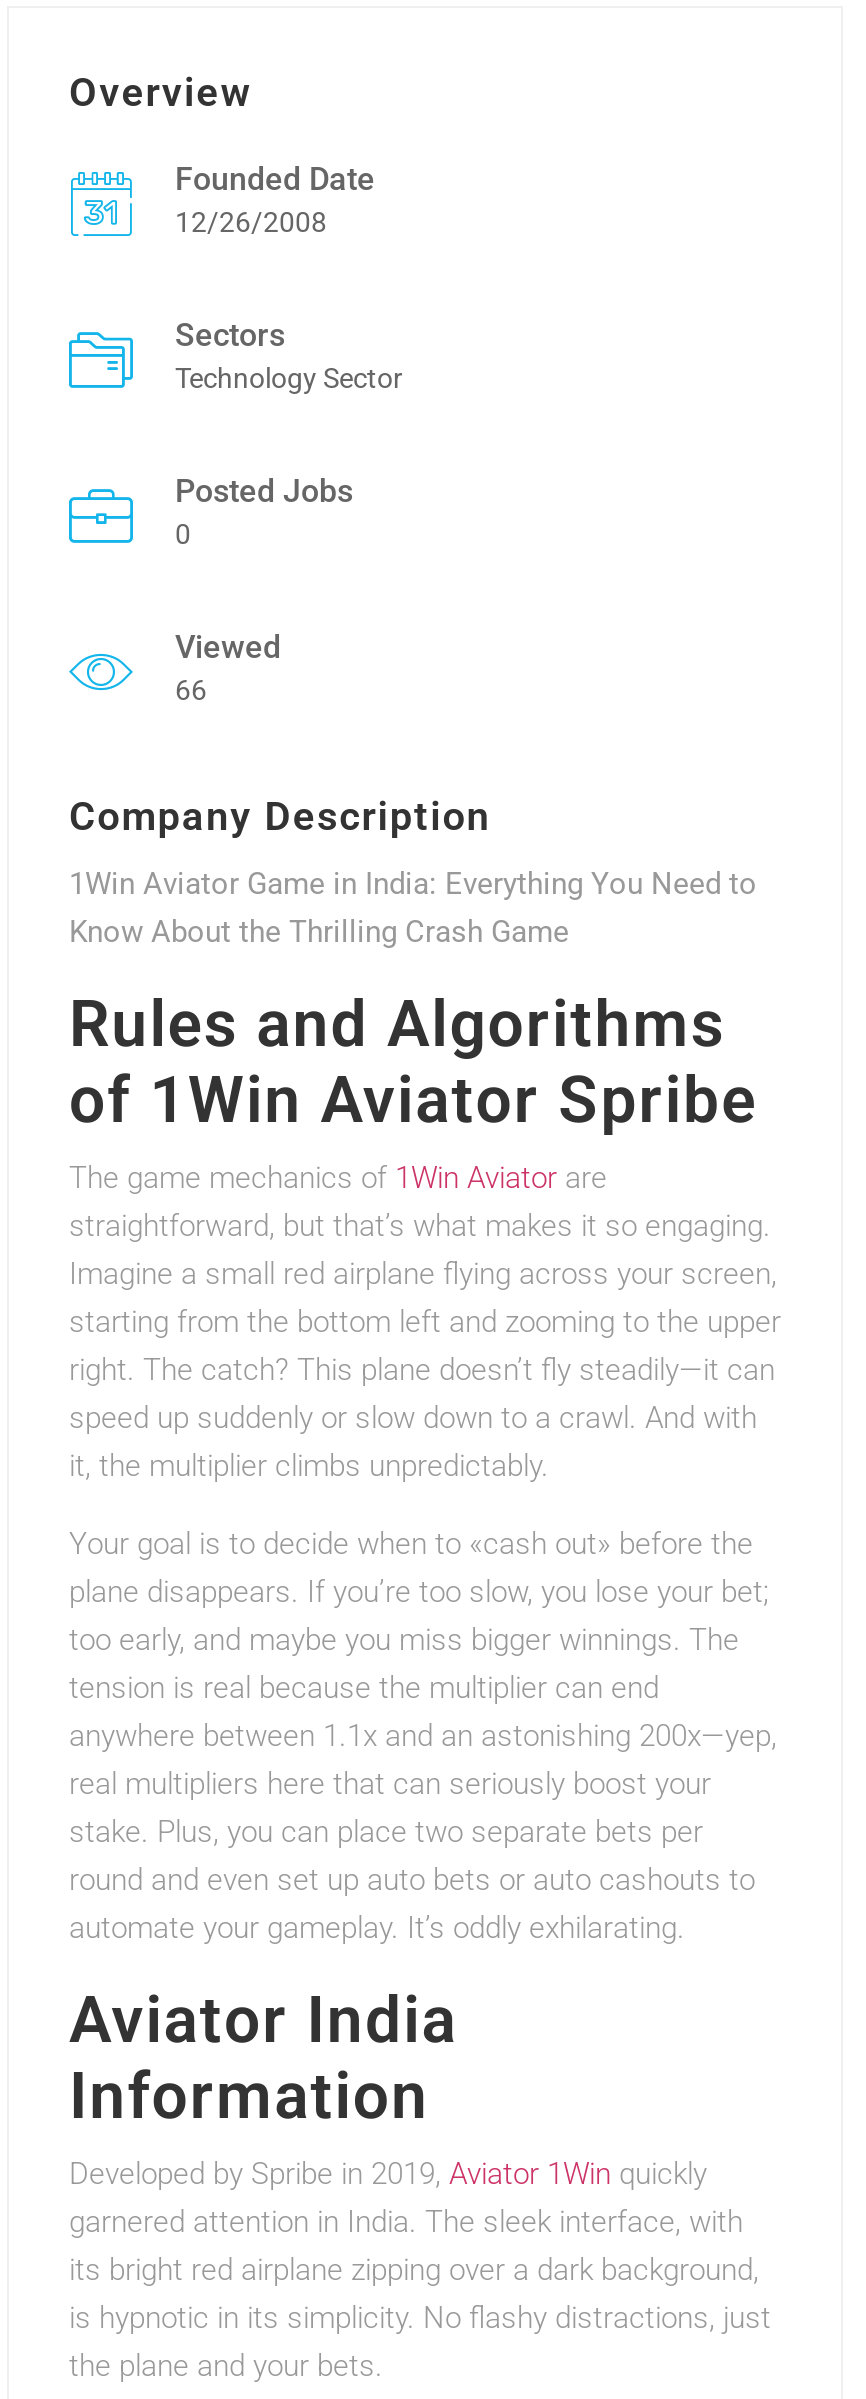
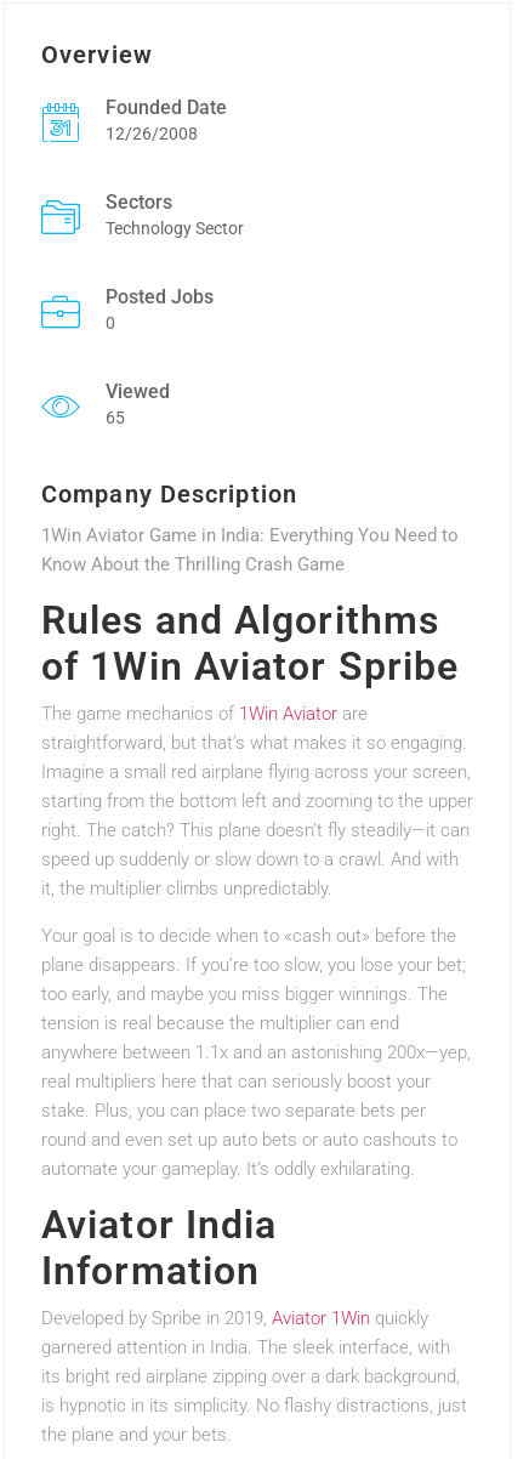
- 66
+ 65
